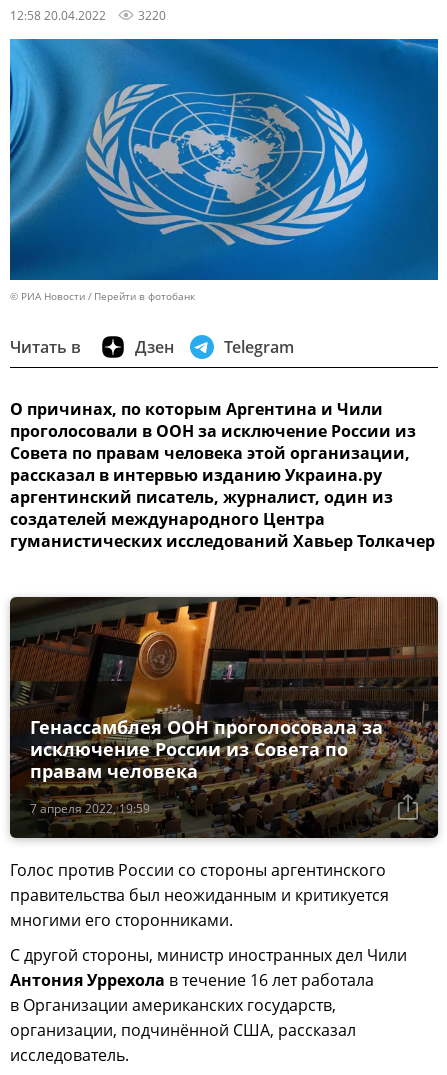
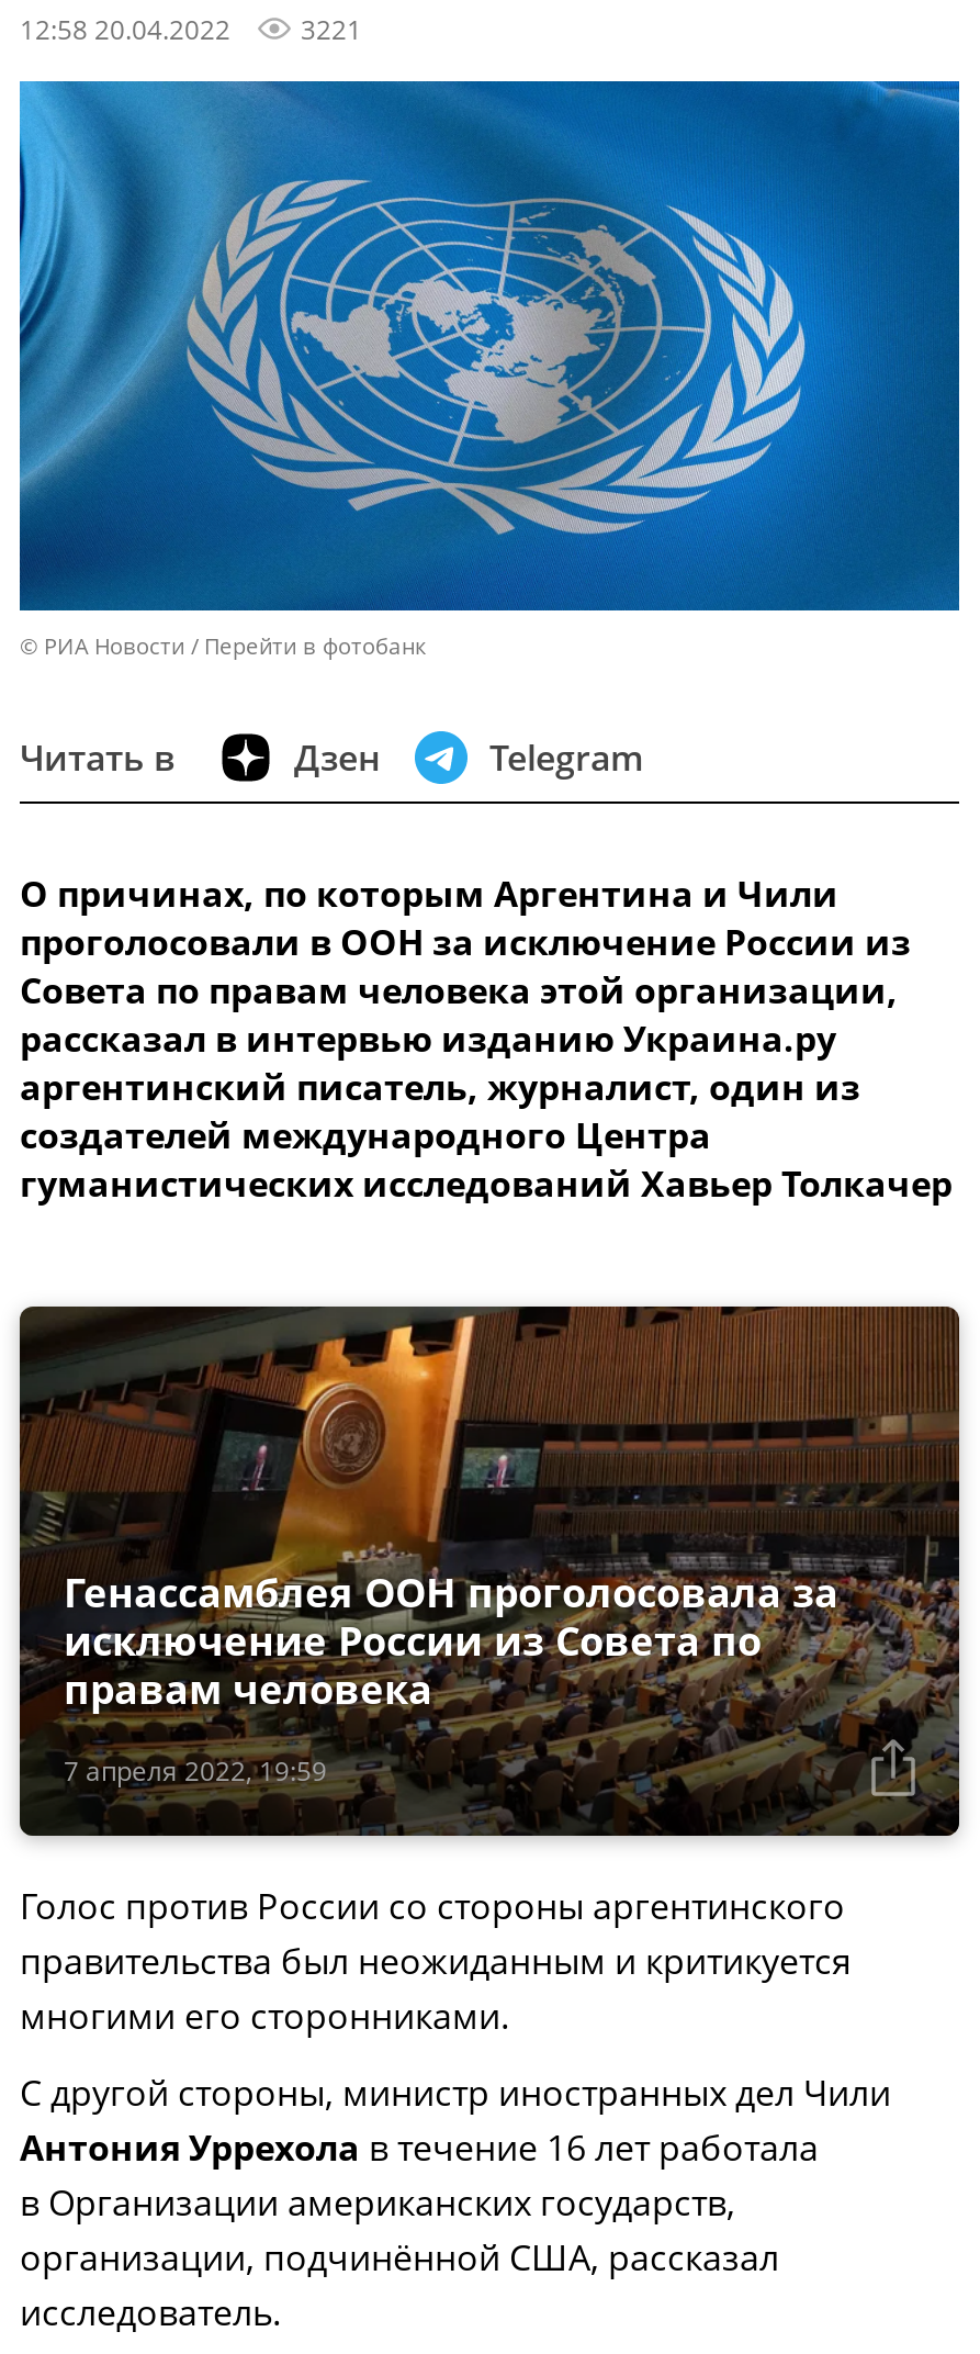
- 12:58 20.04.2022 3220
+ 12:58 20.04.2022 3221
